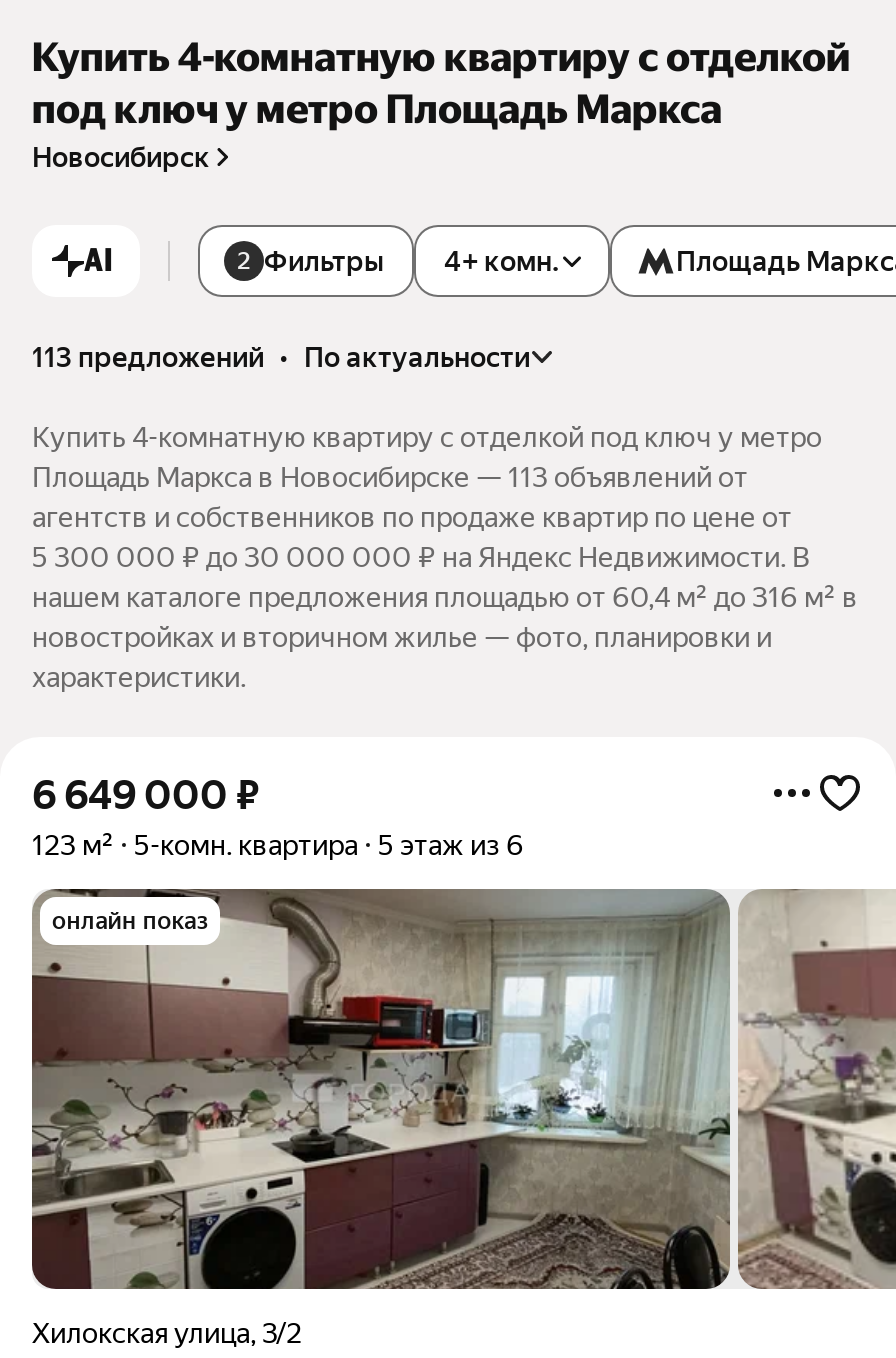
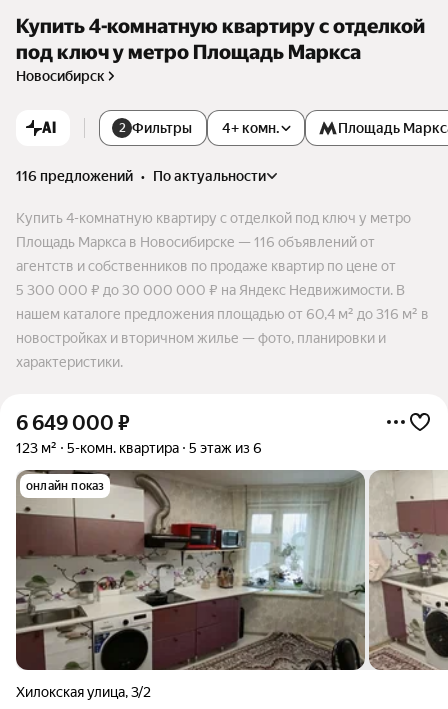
- 113 предложений • по актуальности
+ 116 предложений • по актуальности

- Площадь Маркса в Новосибирске — 113 объявлений от
+ Площадь Маркса в Новосибирске — 116 объявлений от
